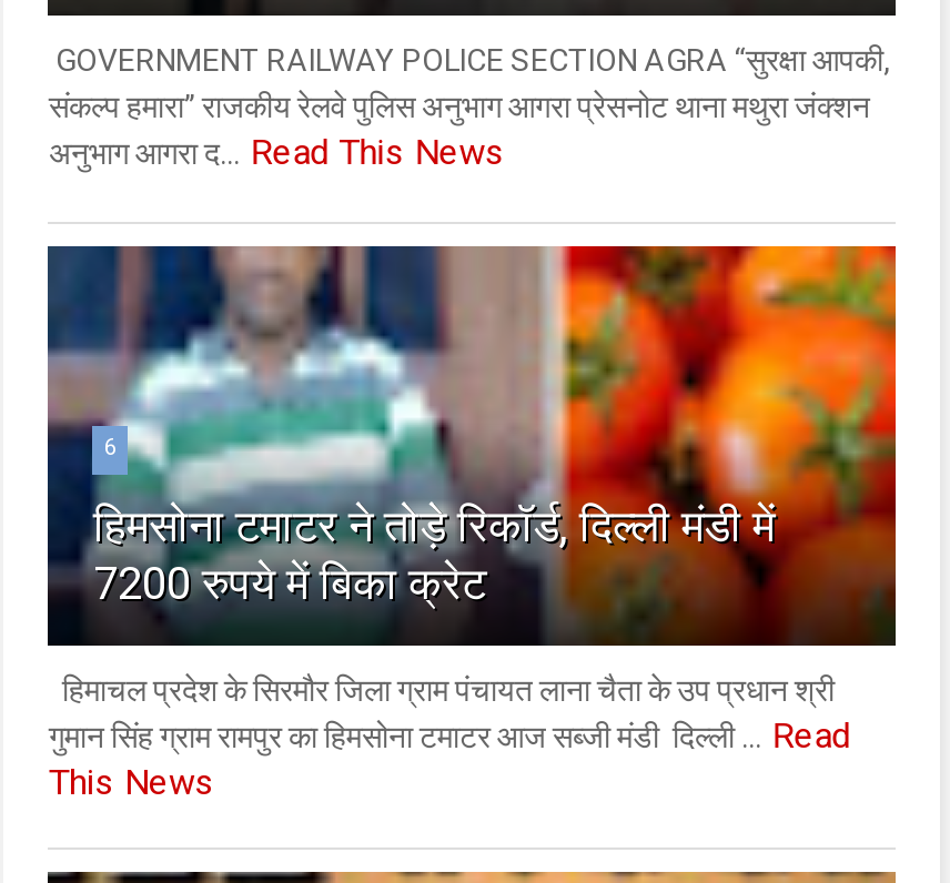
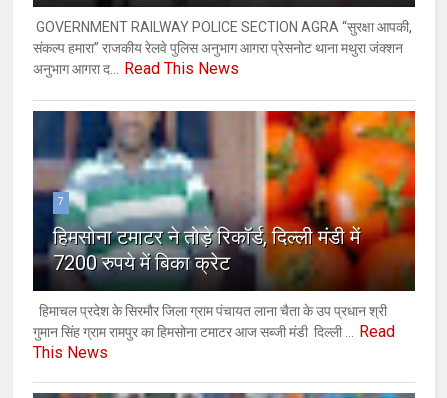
- 6
+ 7
